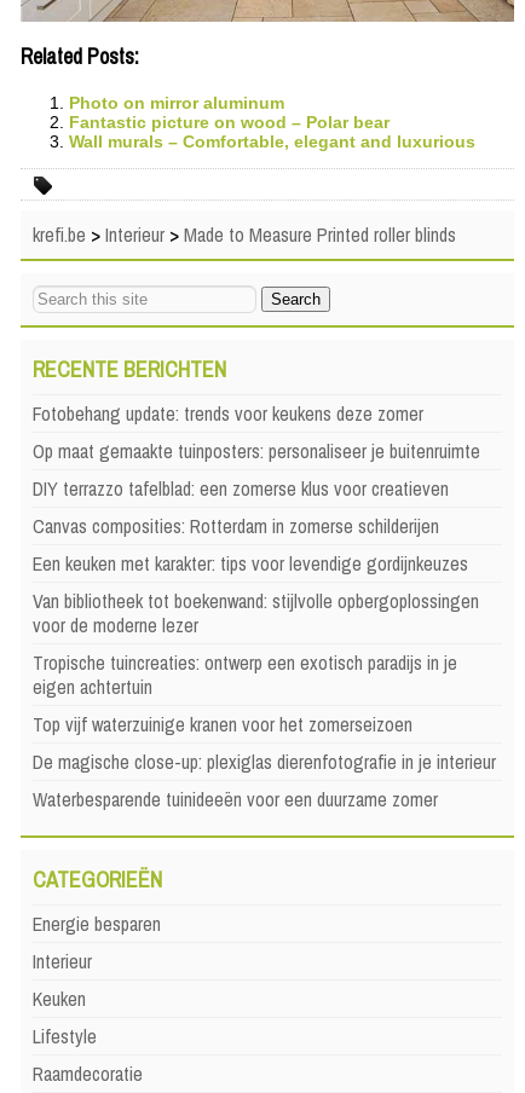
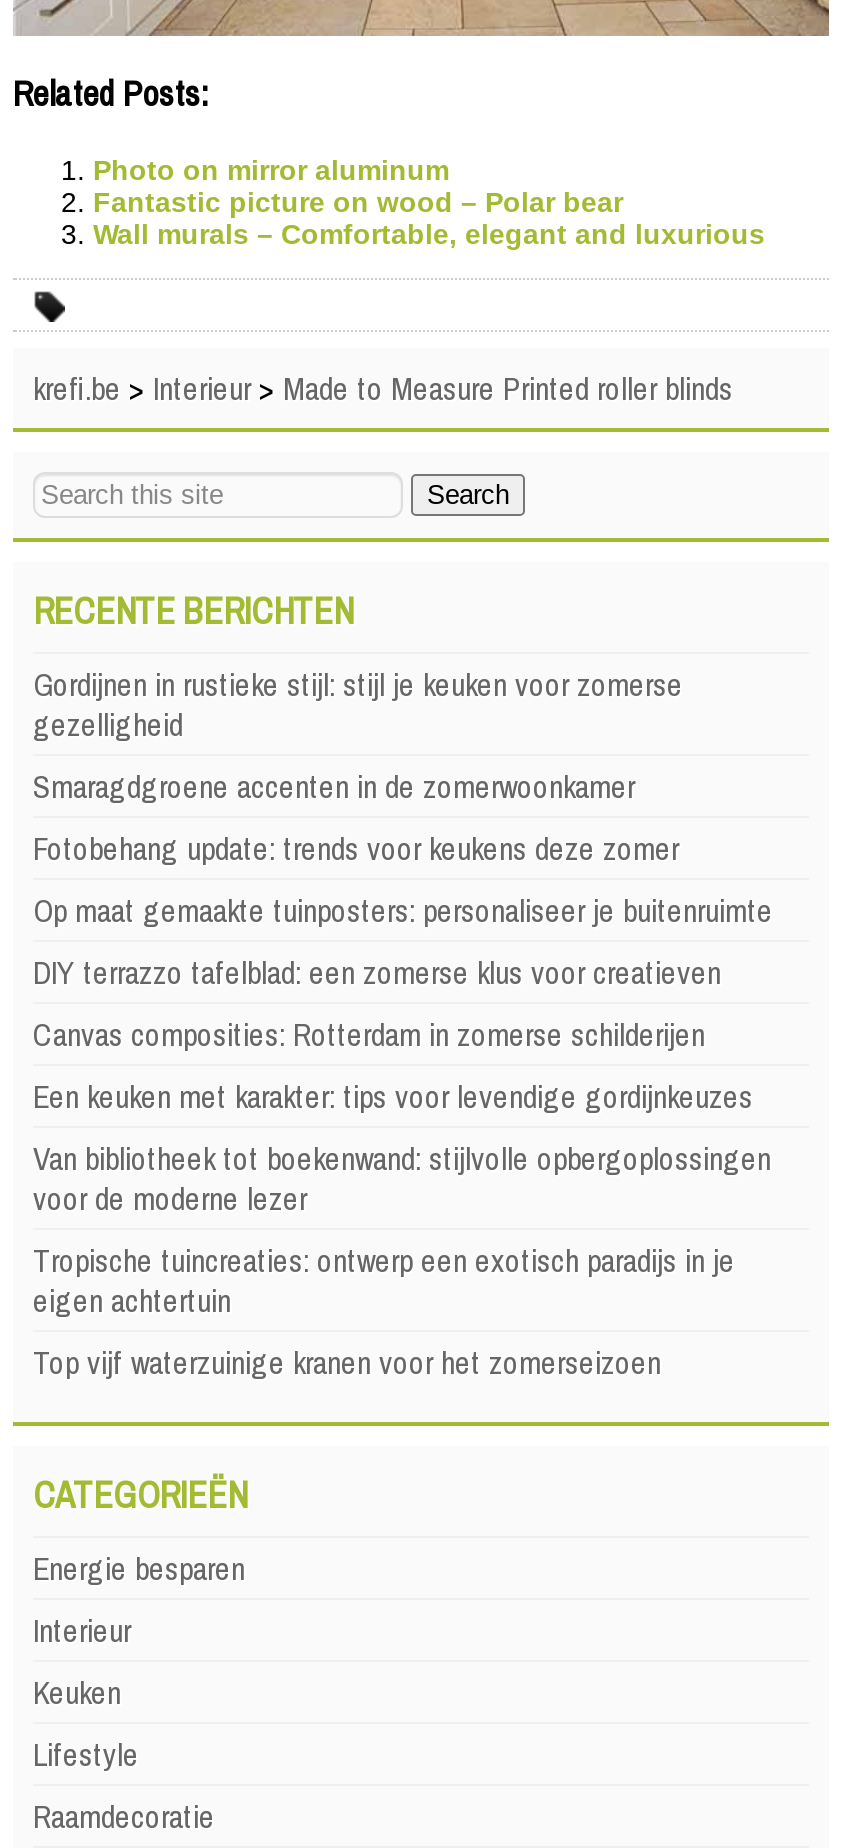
+ Gordijnen in rustieke stijl: stijl je keuken voor zomerse
+ gezelligheid
+ Smaragdgroene accenten in de zomerwoonkamer

moved down: Fotobehang update: trends voor keukens deze zomer | Op maat gemaakte tuinposters: personaliseer je buitenruimte | DIY terrazzo tafelblad: een zomerse klus voor creatieven | ... | eigen achtertuin | Top vijf waterzuinige kranen voor het zomerseizoen

- De magische close-up: plexiglas dierenfotografie in je interieur
- Waterbesparende tuinideeën voor een duurzame zomer
